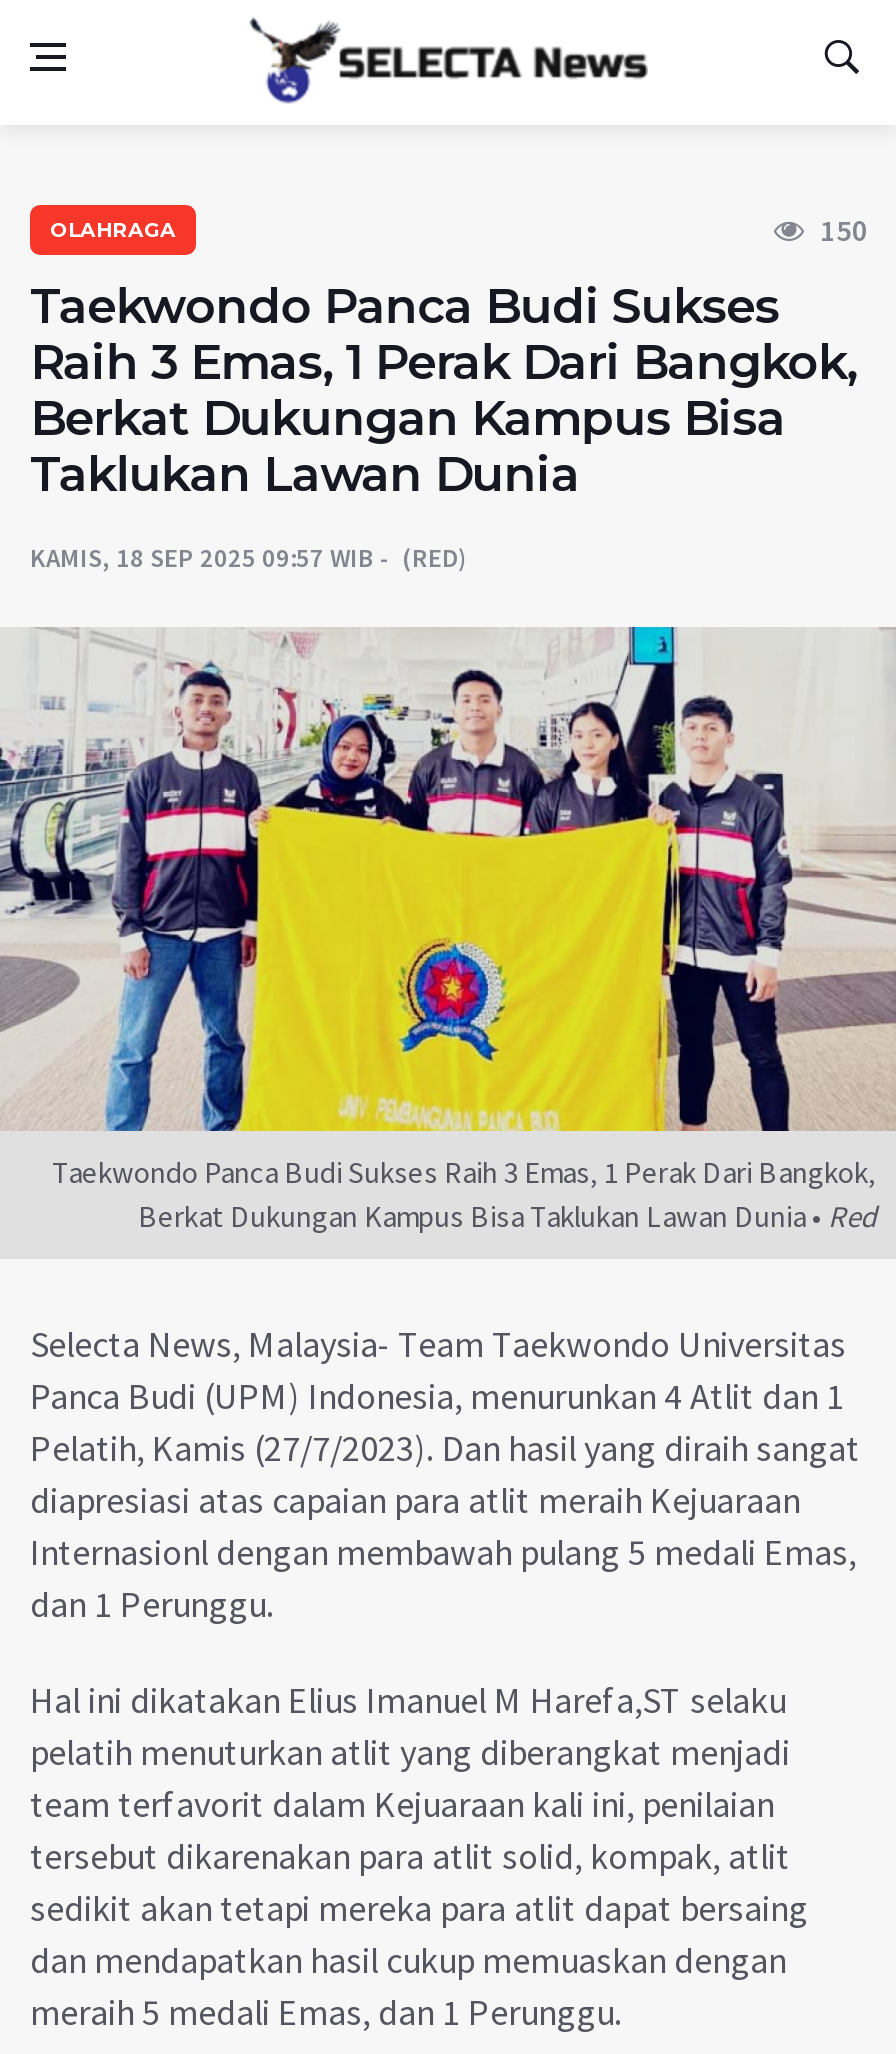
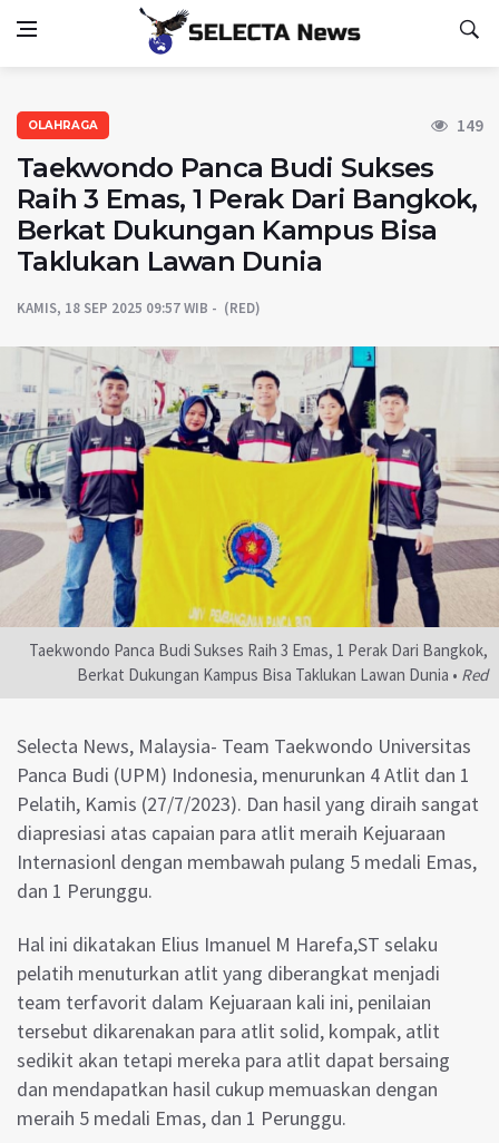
- 150
+ 149
